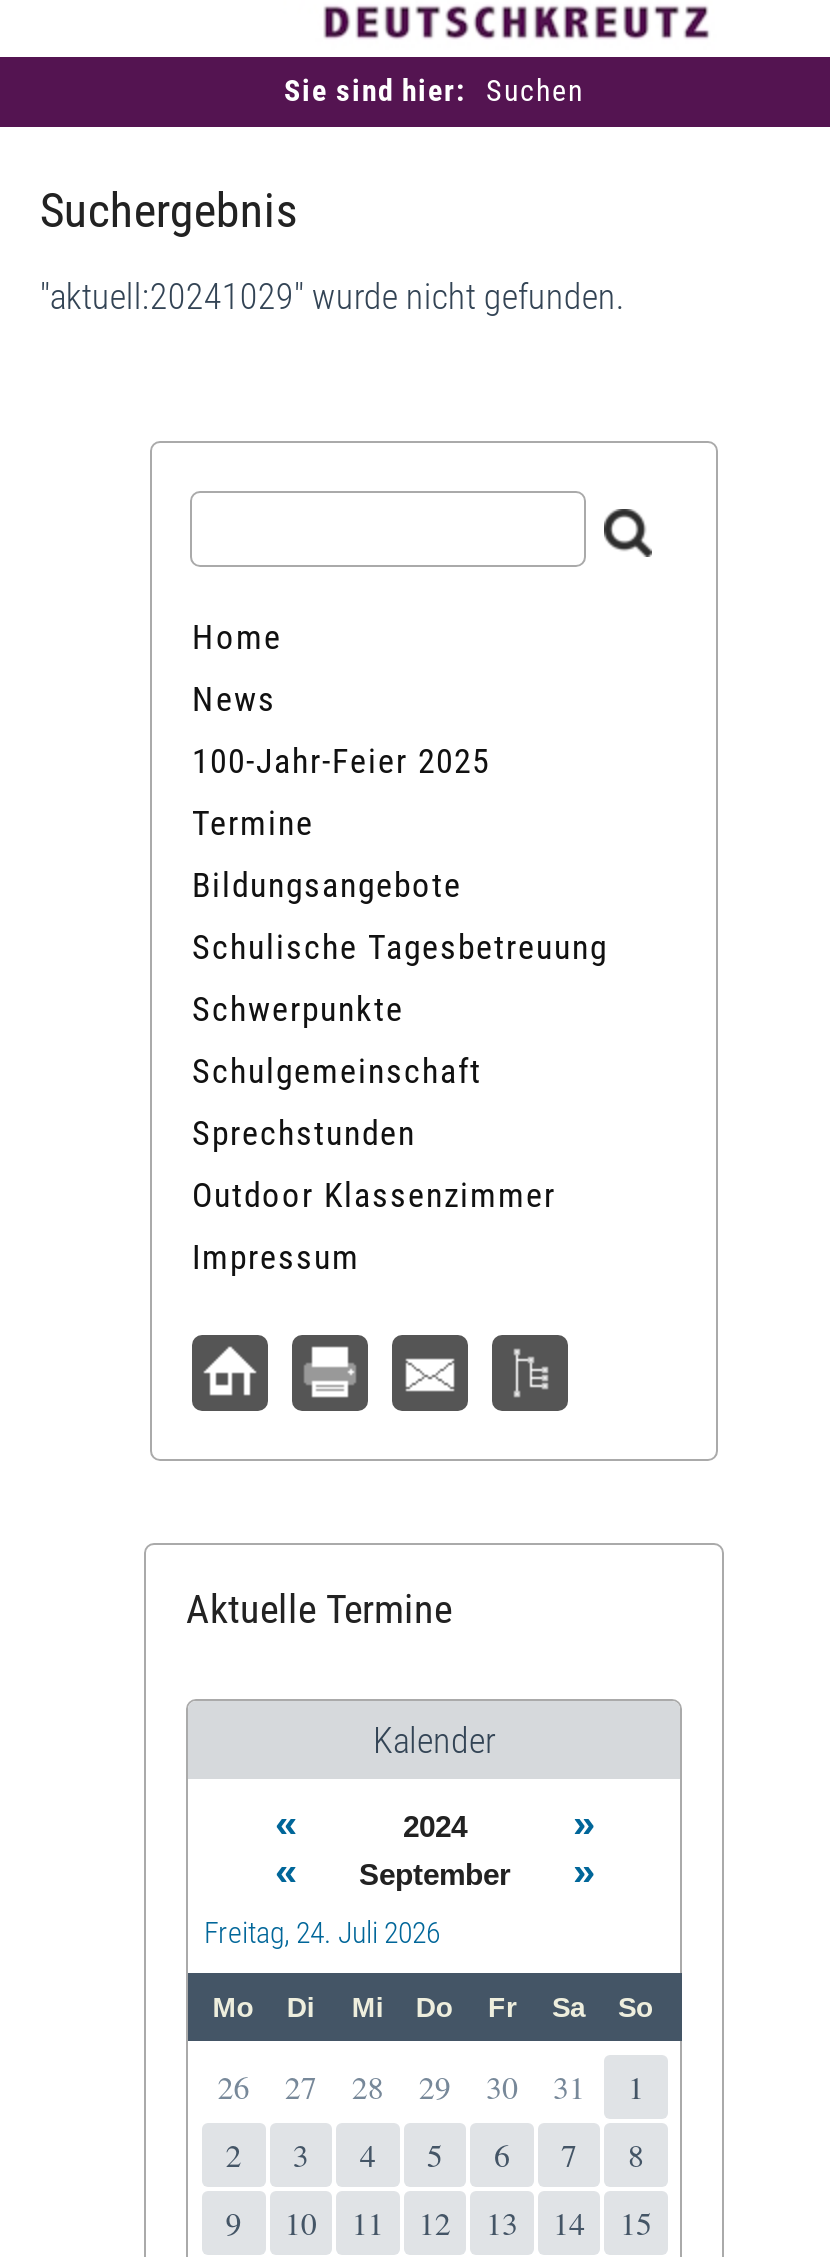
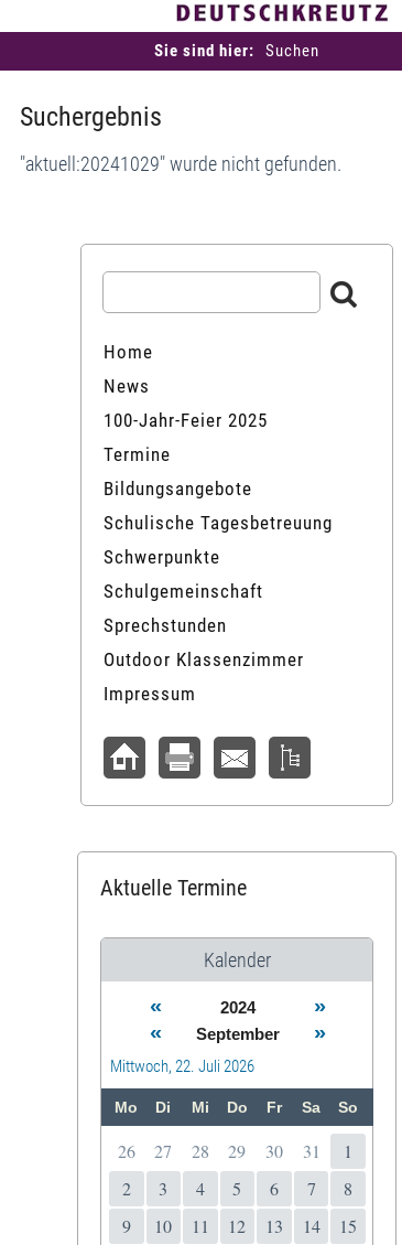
- Freitag, 24. Juli 2026
+ Mittwoch, 22. Juli 2026
